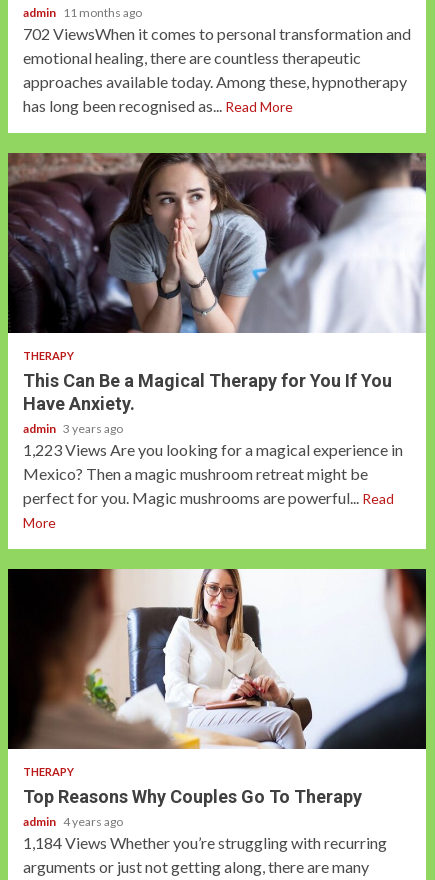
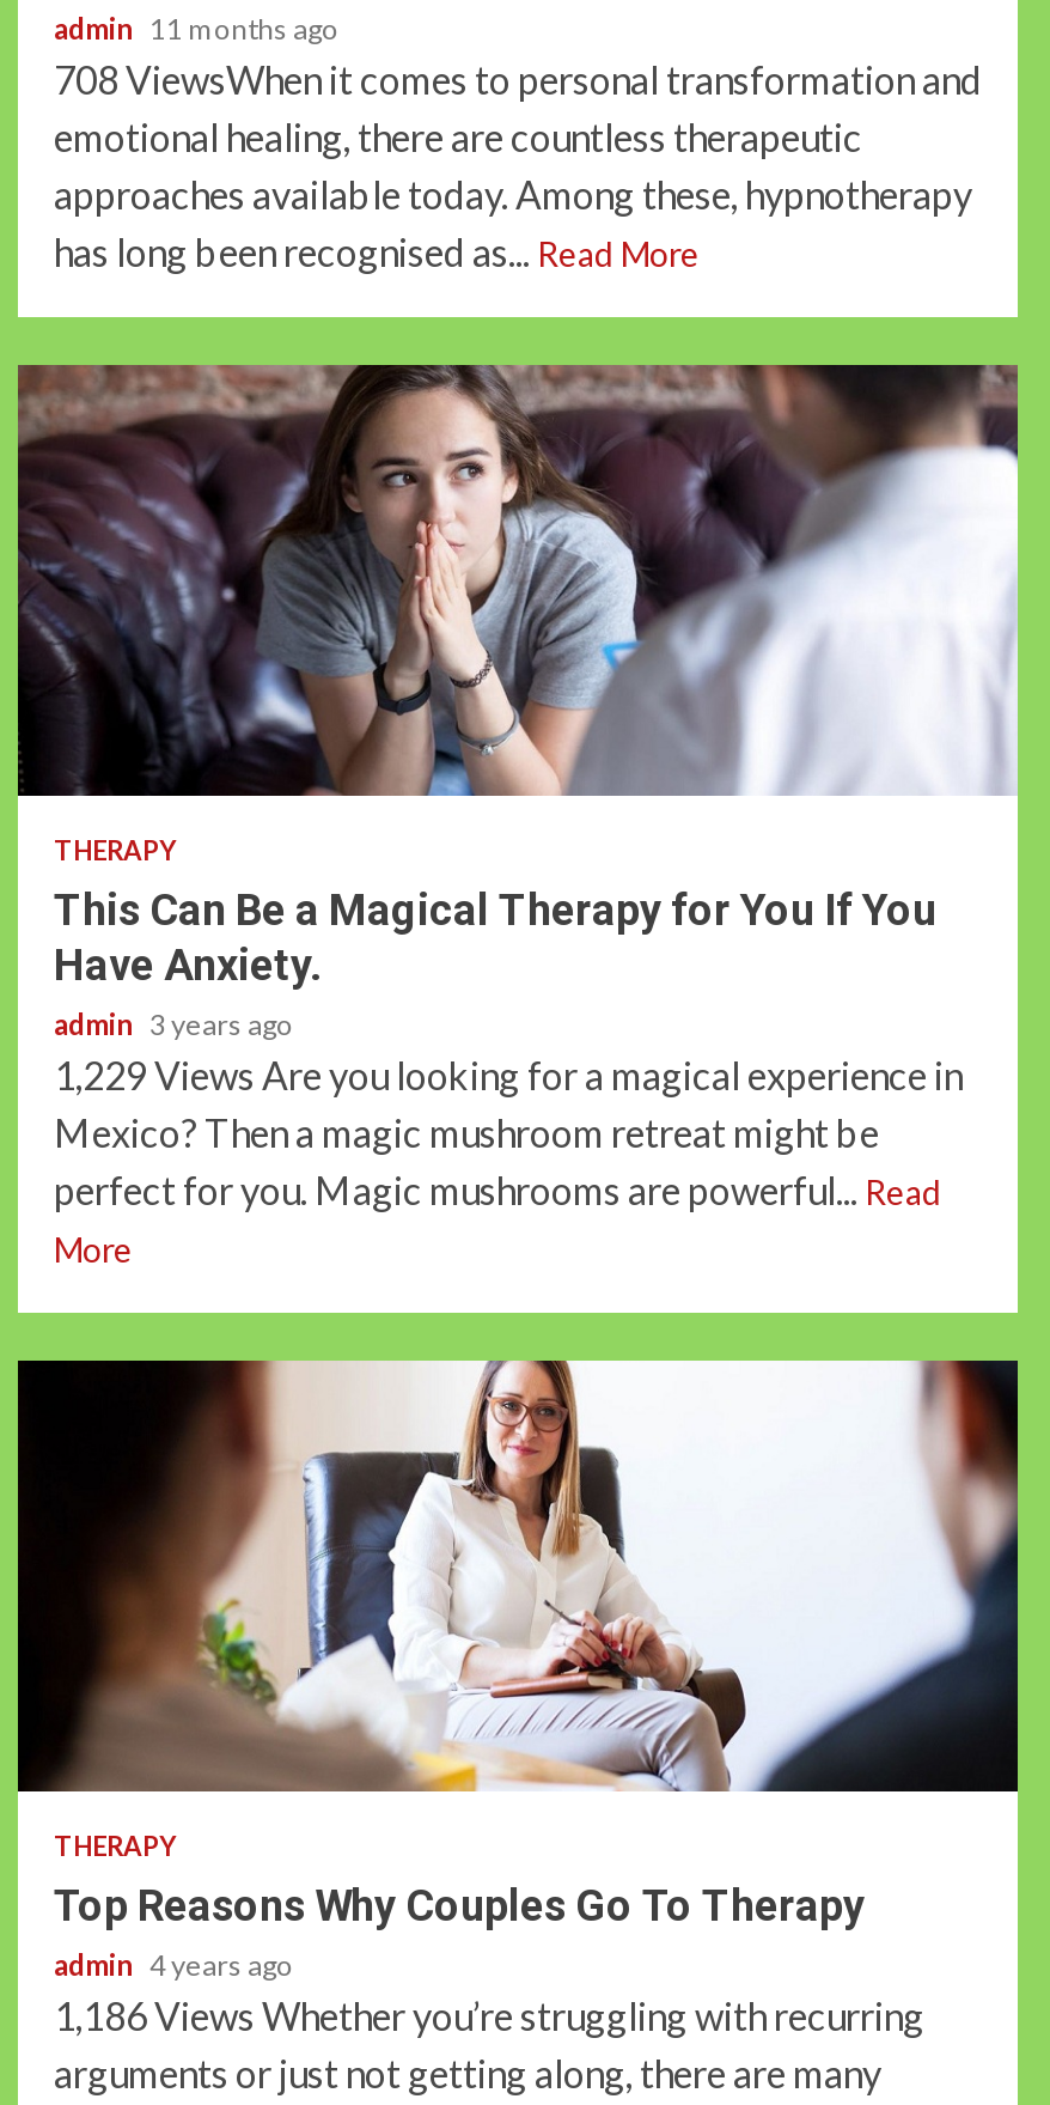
- 702 ViewsWhen it comes to personal transformation and
+ 708 ViewsWhen it comes to personal transformation and

- 1,223 Views Are you looking for a magical experience in
+ 1,229 Views Are you looking for a magical experience in

- 1,184 Views Whether you’re struggling with recurring
+ 1,186 Views Whether you’re struggling with recurring
